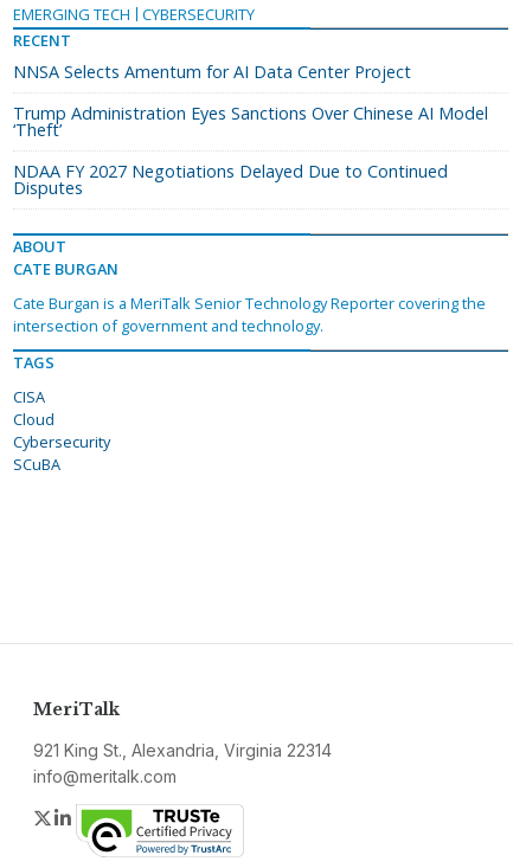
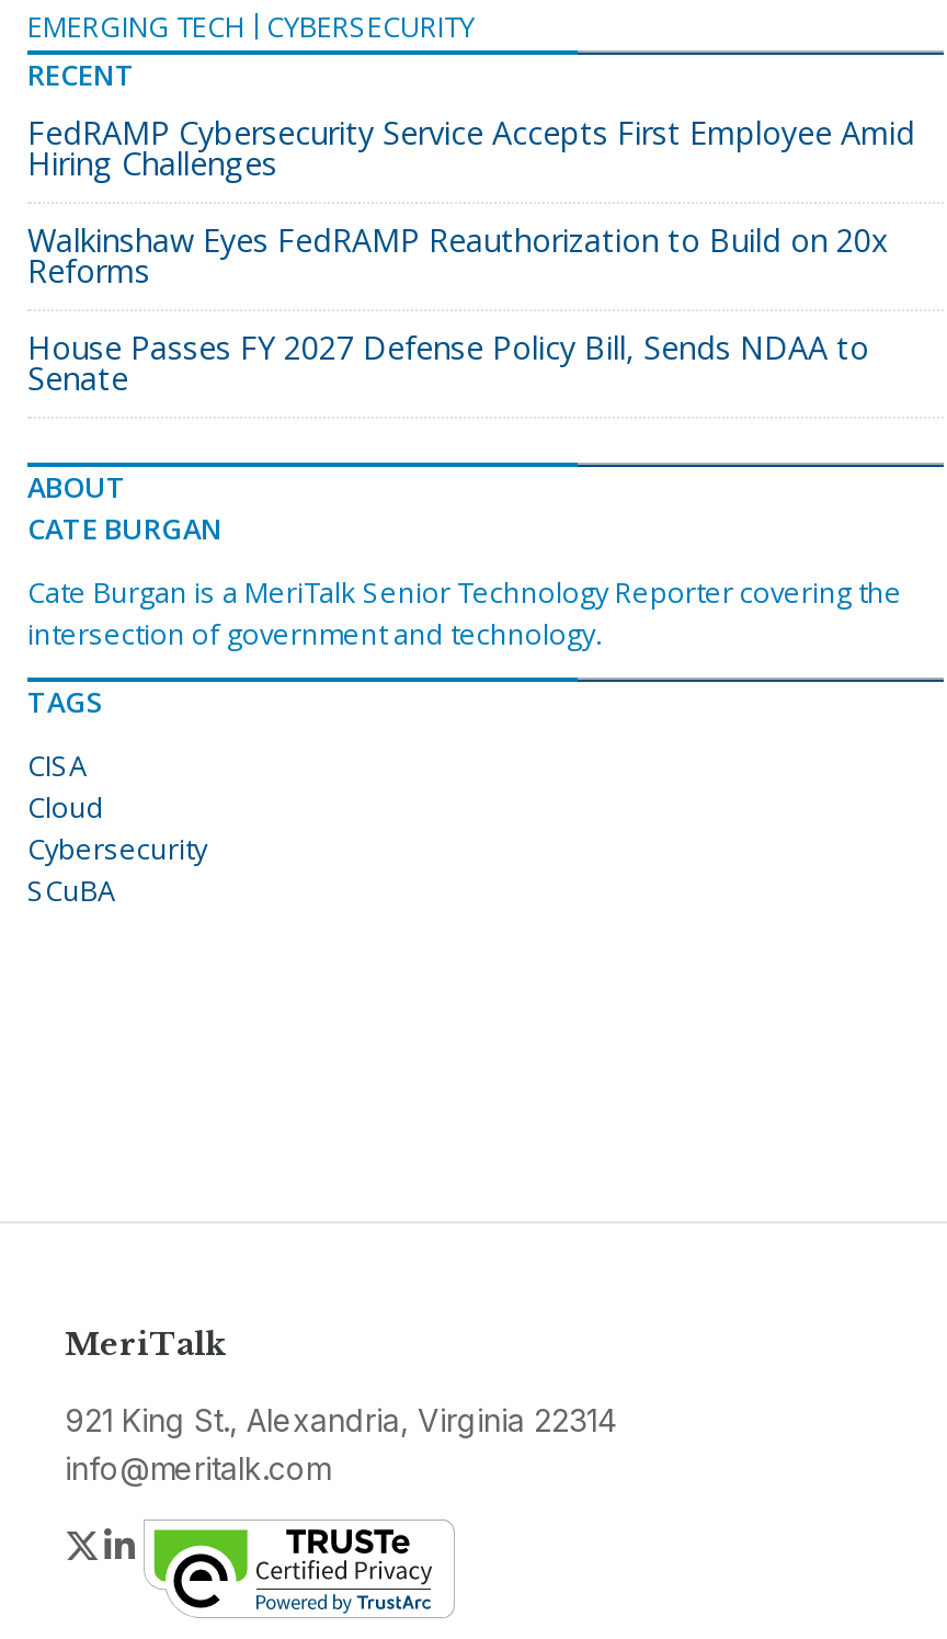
- NNSA Selects Amentum for AI Data Center Project
+ FedRAMP Cybersecurity Service Accepts First Employee Amid
+ Hiring Challenges

- Trump Administration Eyes Sanctions Over Chinese AI Model
- ‘Theft’
+ Walkinshaw Eyes FedRAMP Reauthorization to Build on 20x
+ Reforms

- NDAA FY 2027 Negotiations Delayed Due to Continued
- Disputes
+ House Passes FY 2027 Defense Policy Bill, Sends NDAA to
+ Senate
